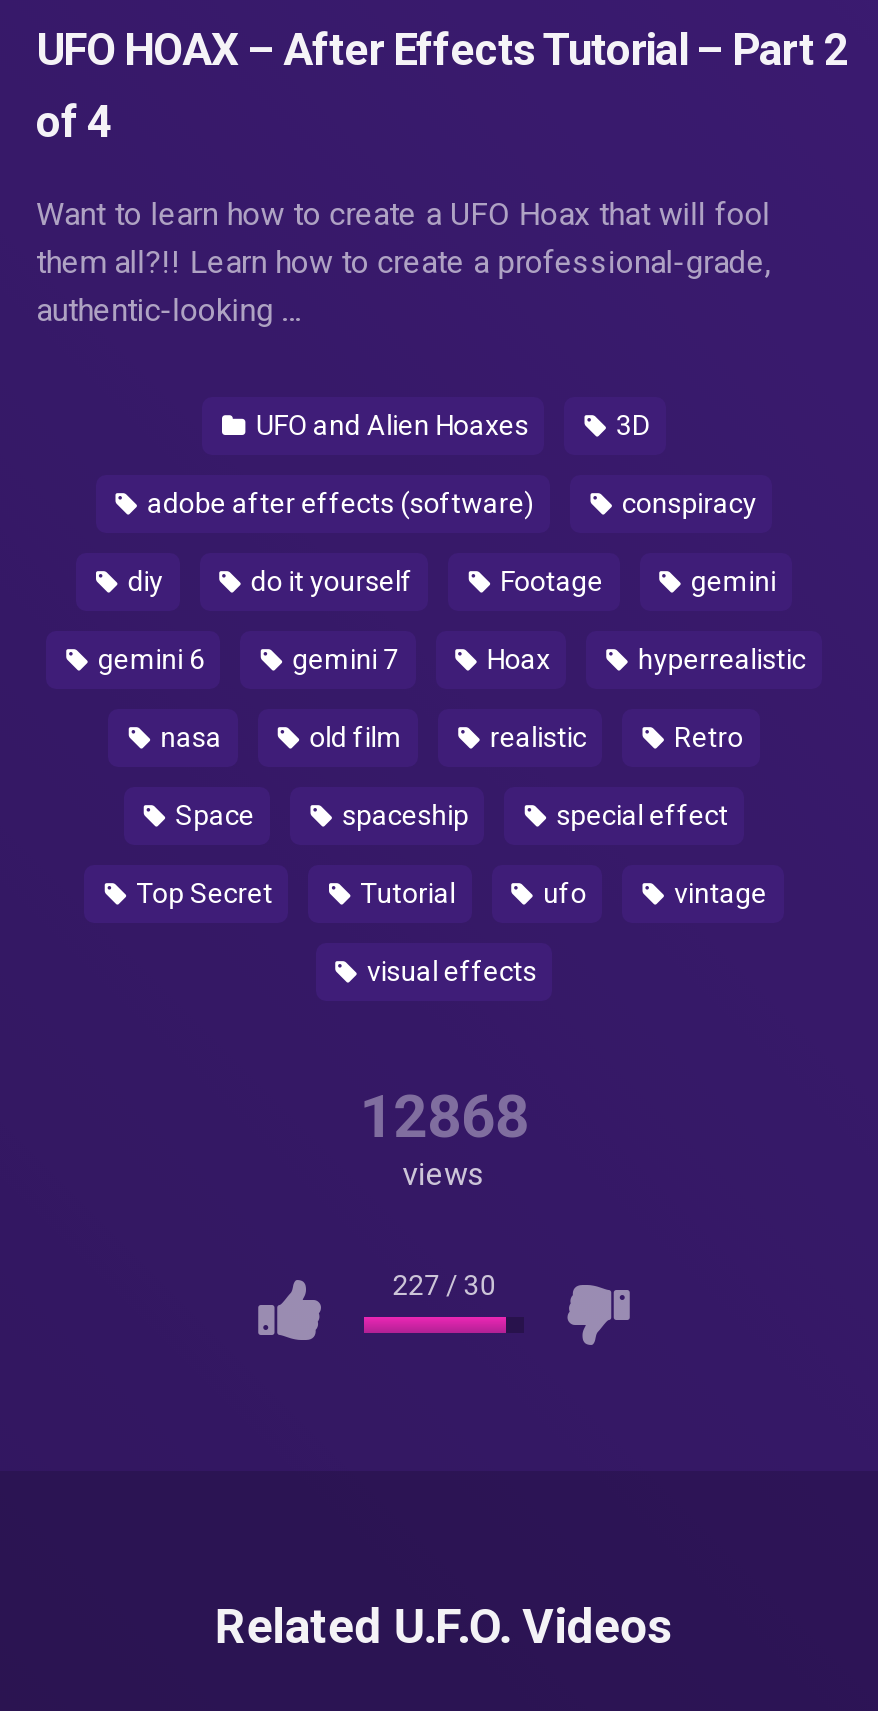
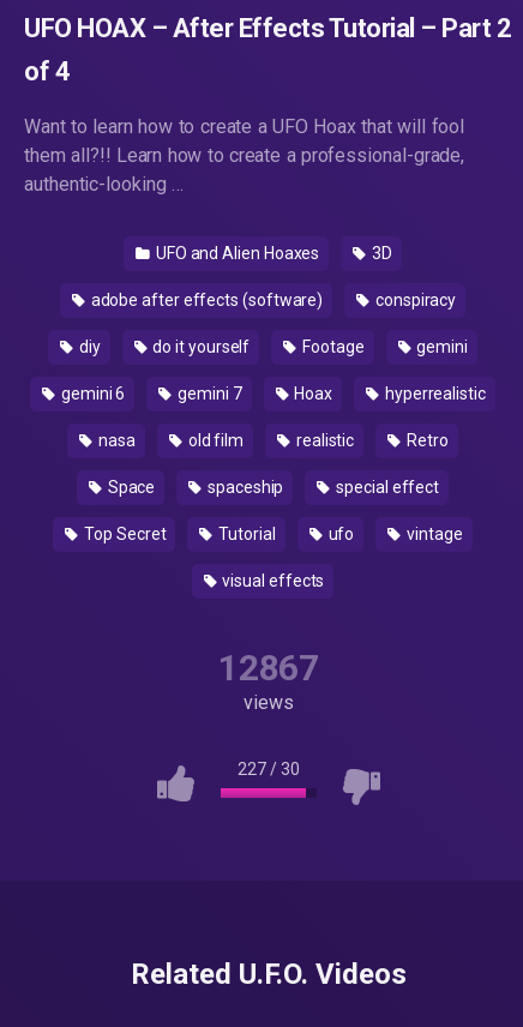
- 12868
+ 12867
